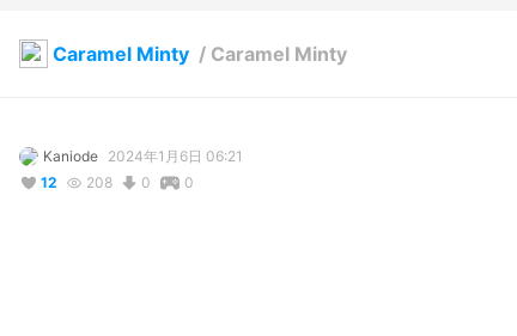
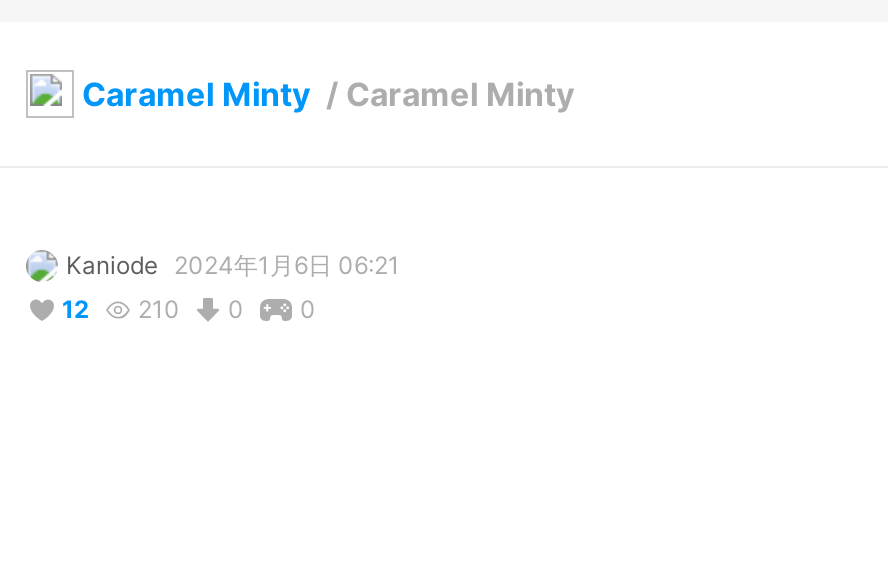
- 12 208 0 0
+ 12 210 0 0
